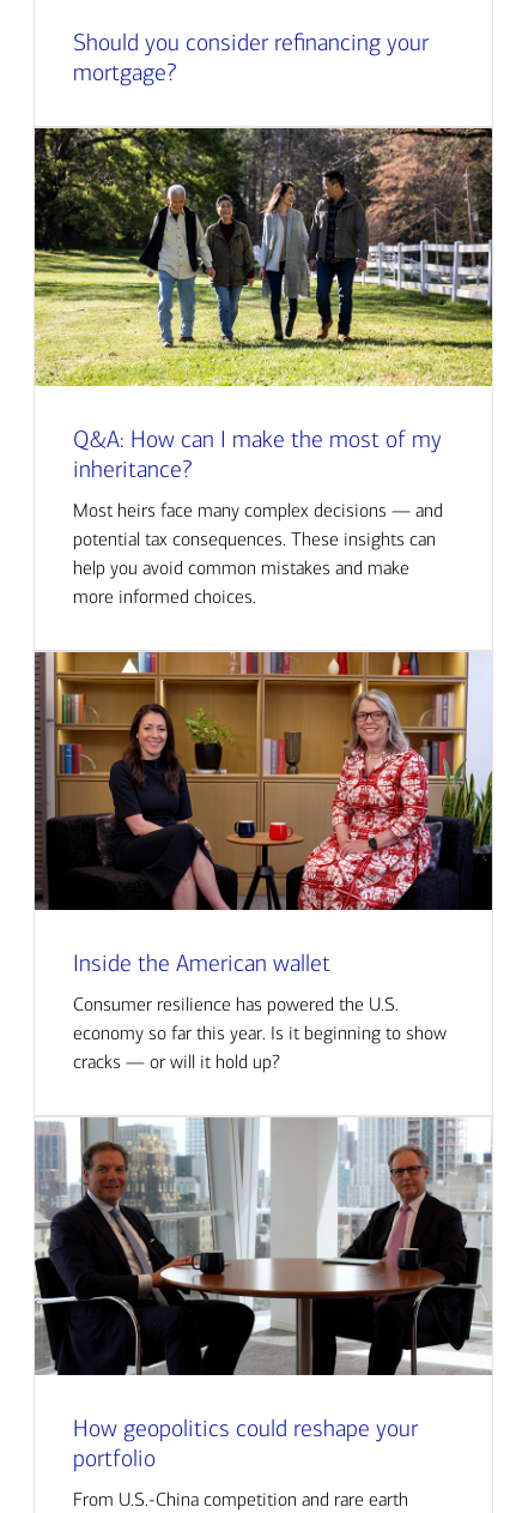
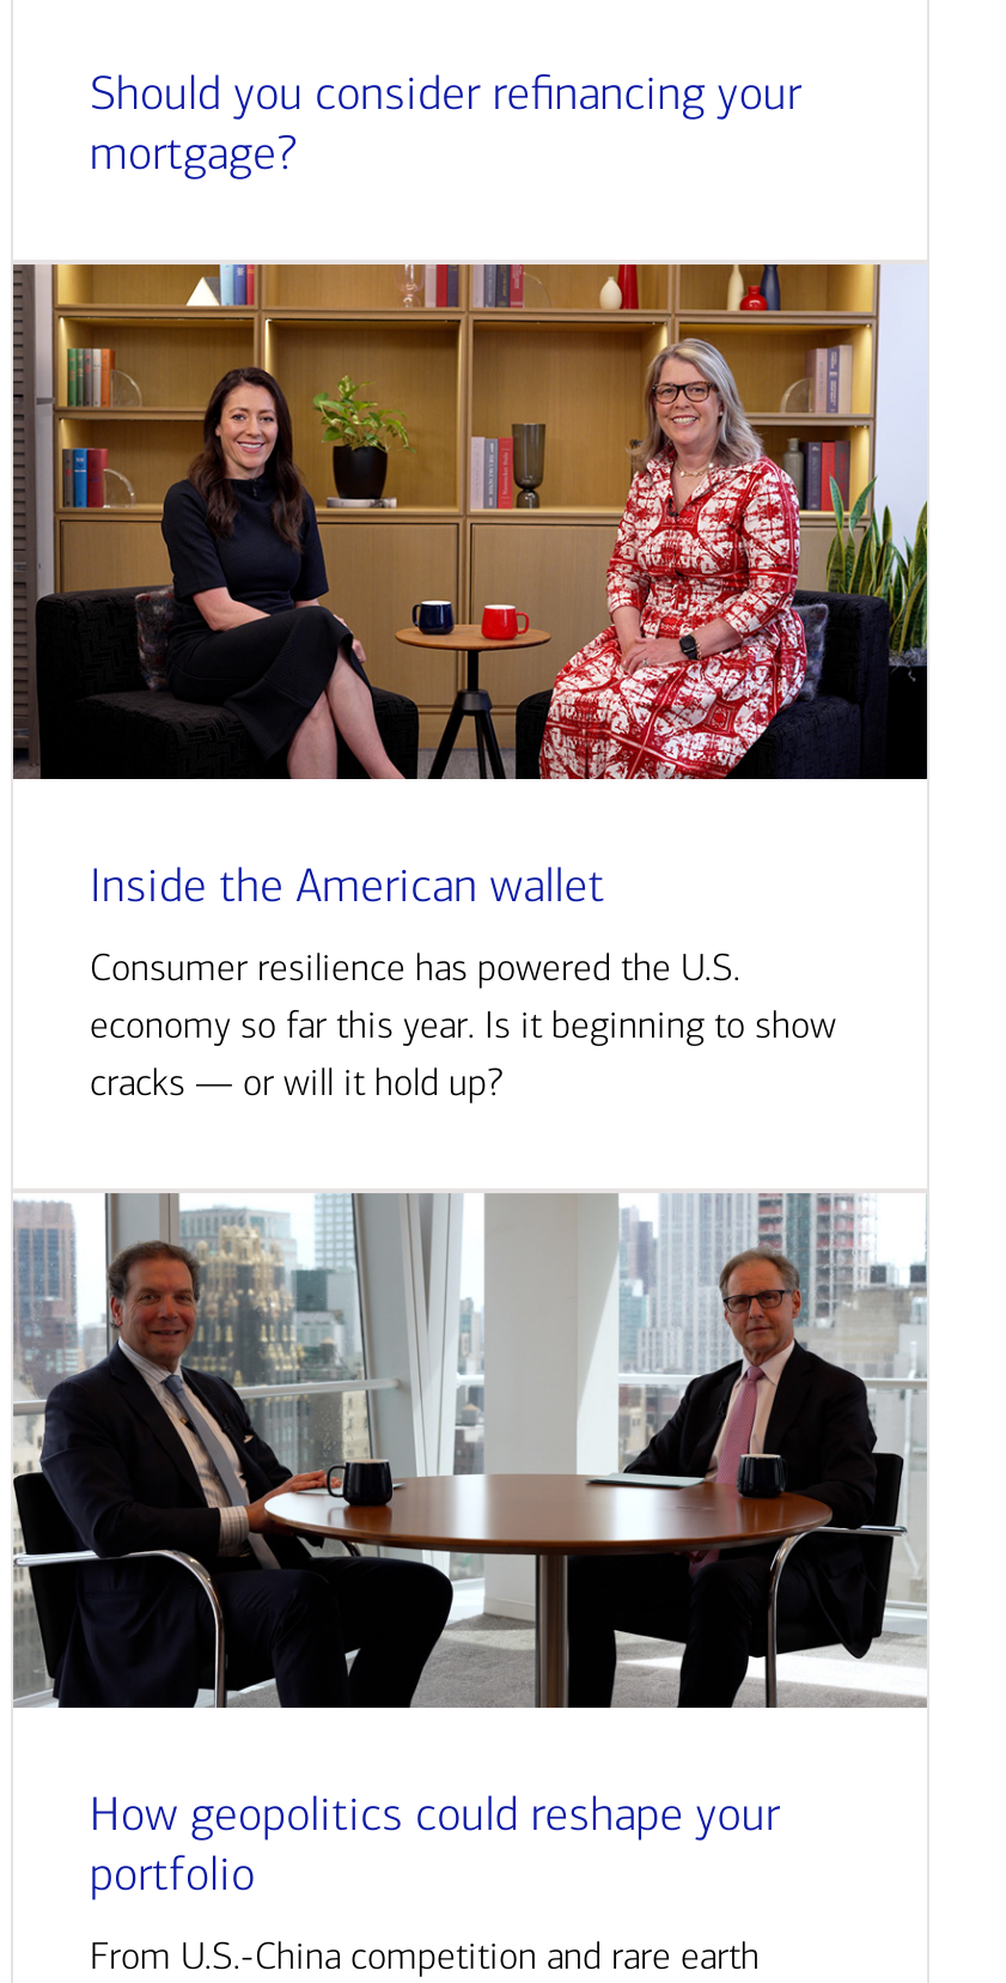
- [image]
- Q&A: How can I make the most of my
- inheritance?
- Most heirs face many complex decisions — and
- potential tax consequences. These insights can
- help you avoid common mistakes and make
- more informed choices.
